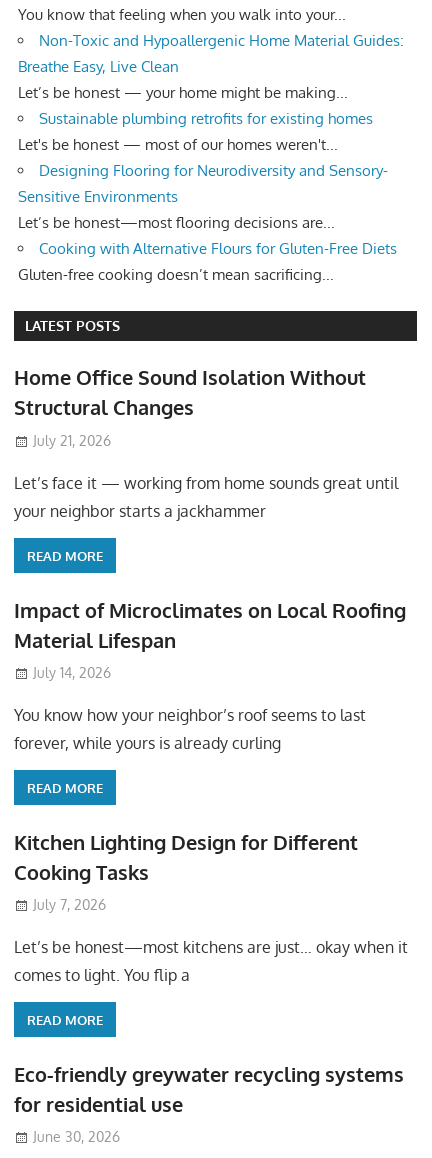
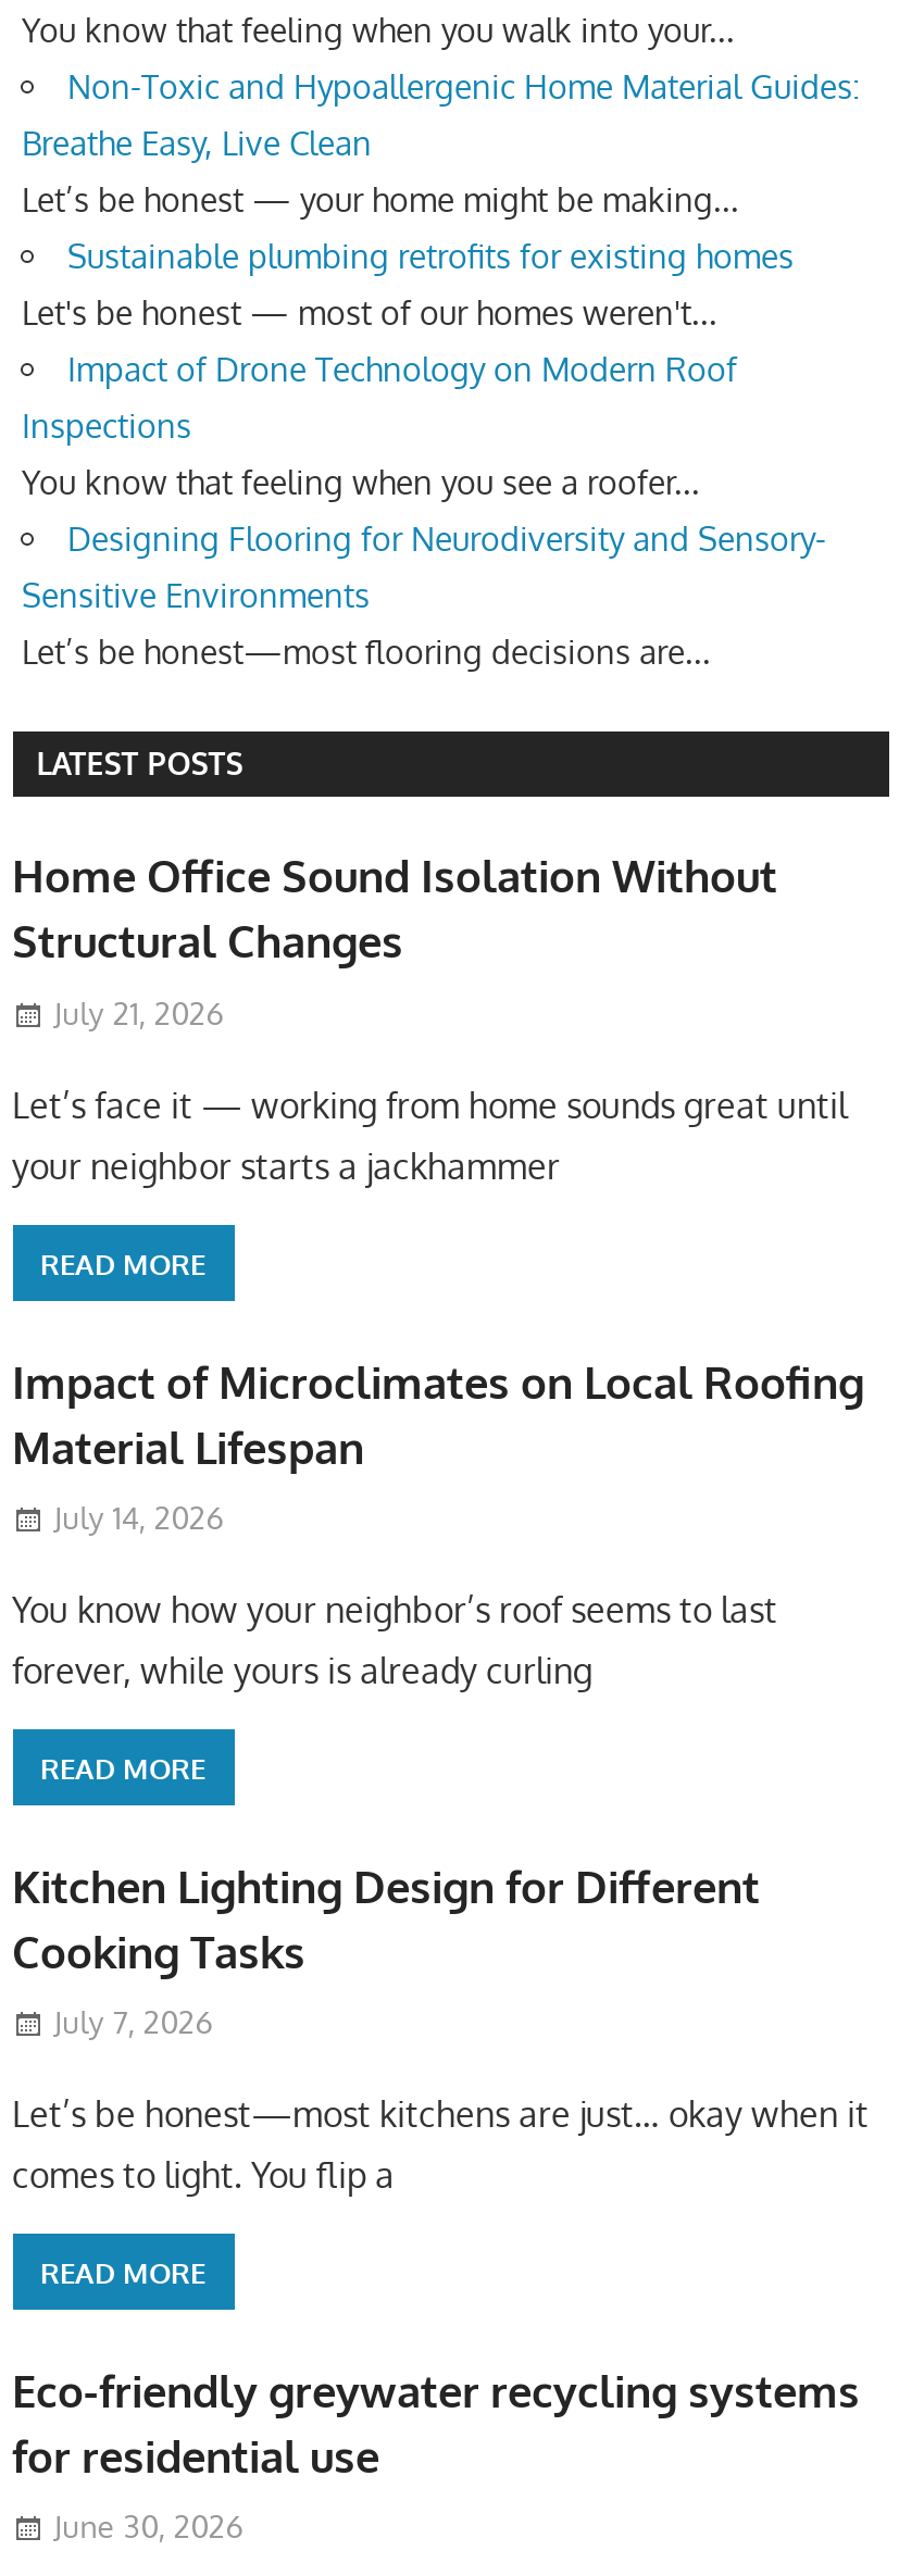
+ Impact of Drone Technology on Modern Roof
+ Inspections
+ You know that feeling when you see a roofer...

moved down: Designing Flooring for Neurodiversity and Sensory- | Sensitive Environments | Let’s be honest—most flooring decisions are...

- Cooking with Alternative Flours for Gluten-Free Diets
- Gluten-free cooking doesn’t mean sacrificing...
